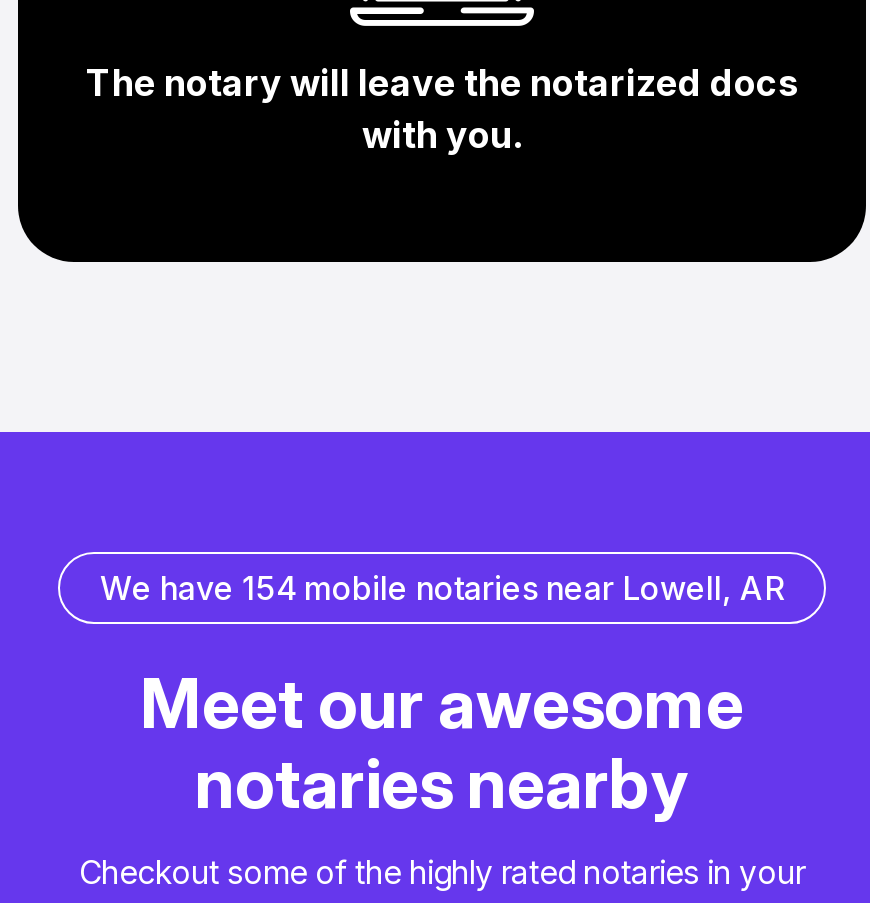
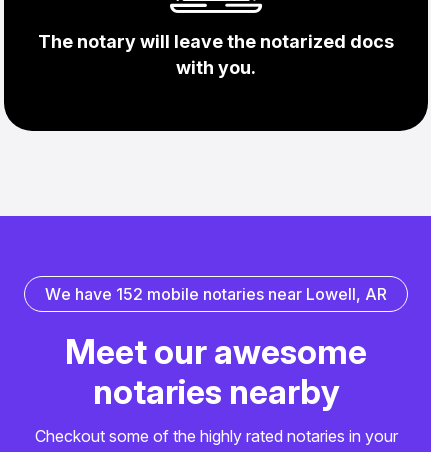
- We have 154 mobile notaries near Lowell, AR
+ We have 152 mobile notaries near Lowell, AR
